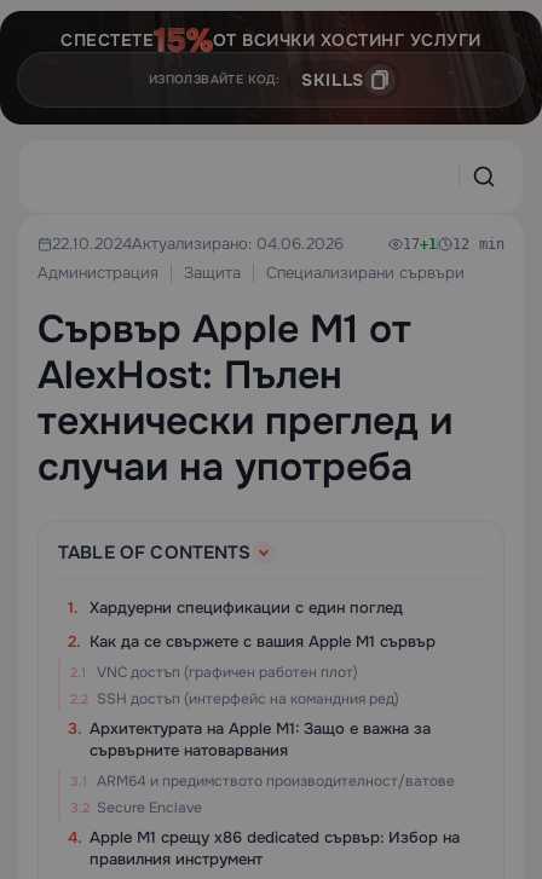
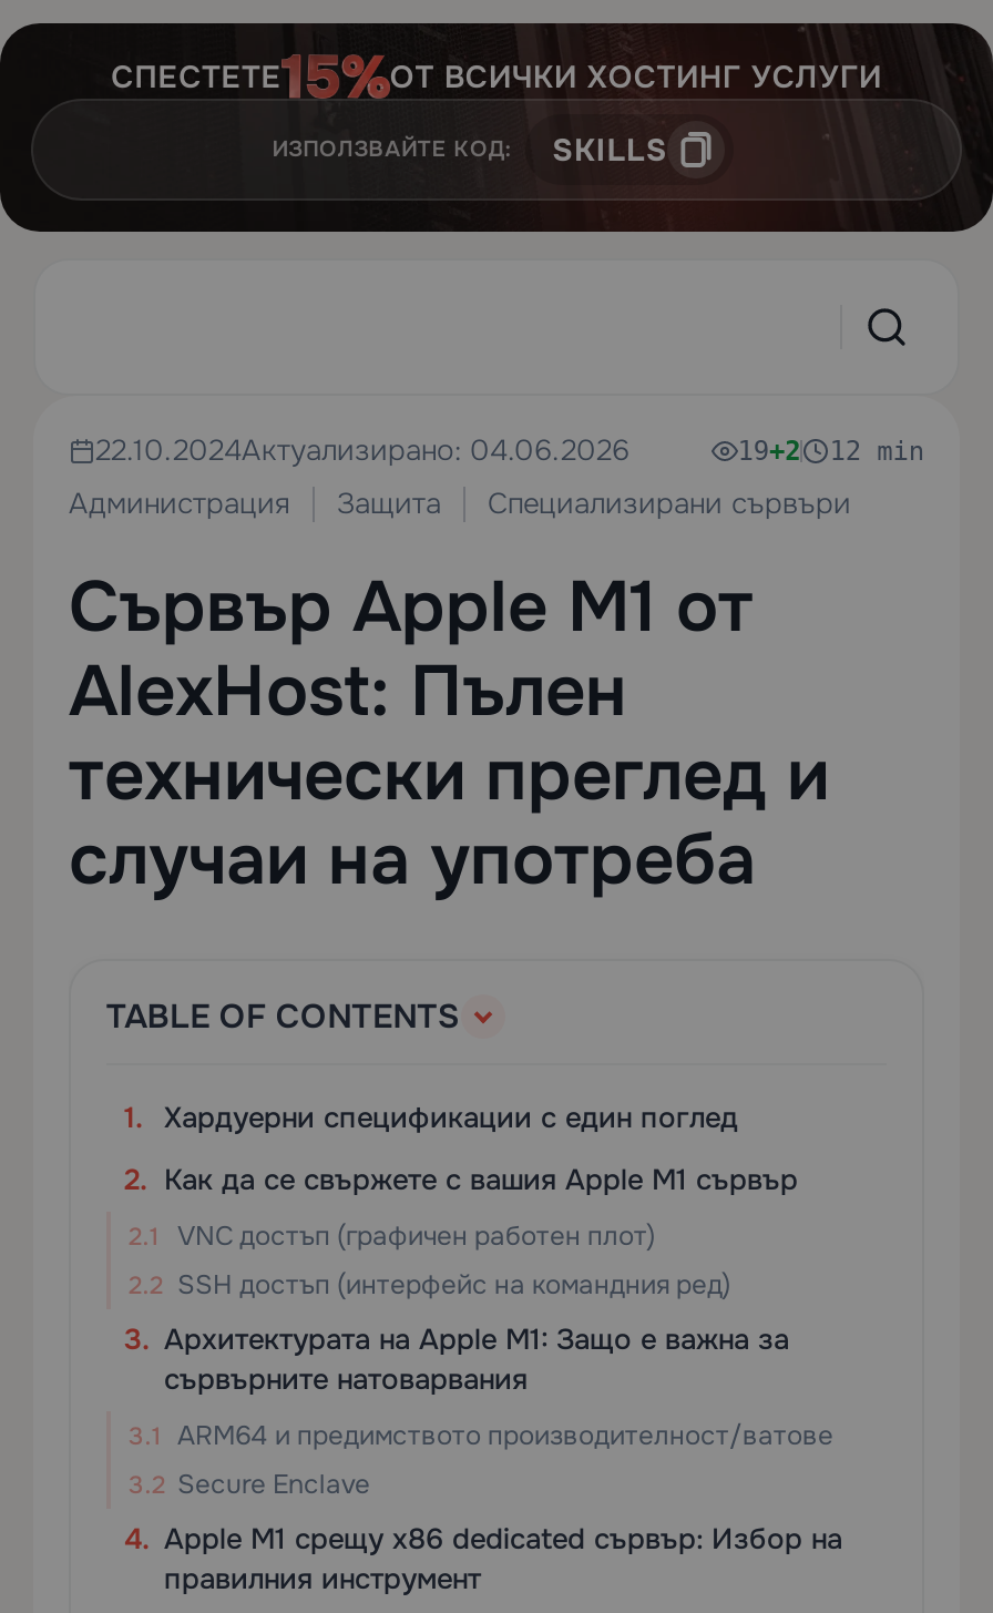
- 17+1 12 min
+ 19+2 12 min
